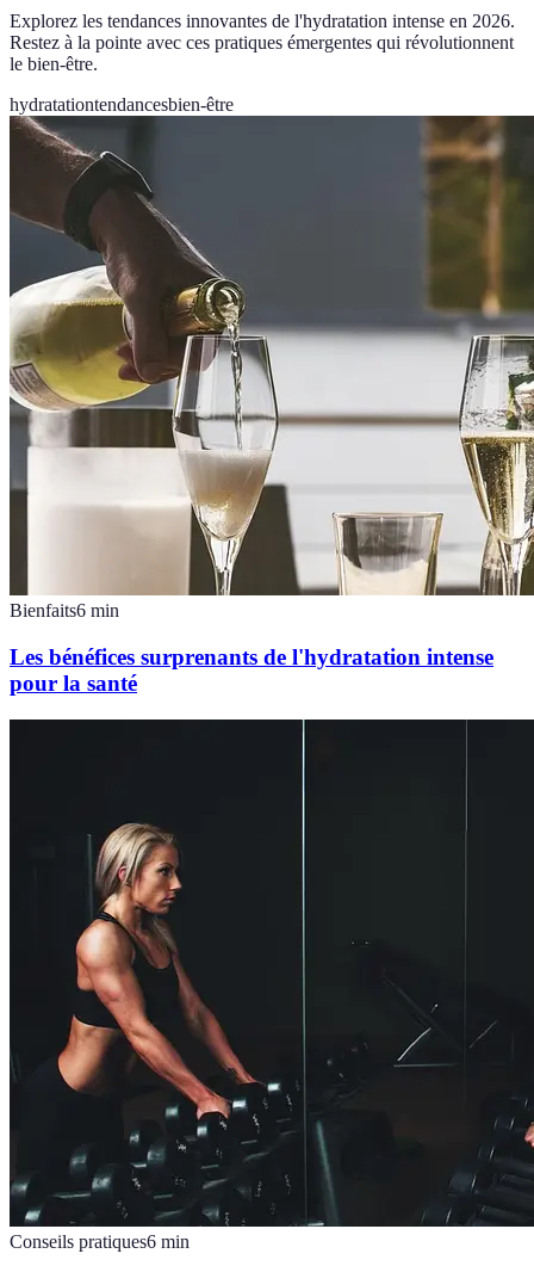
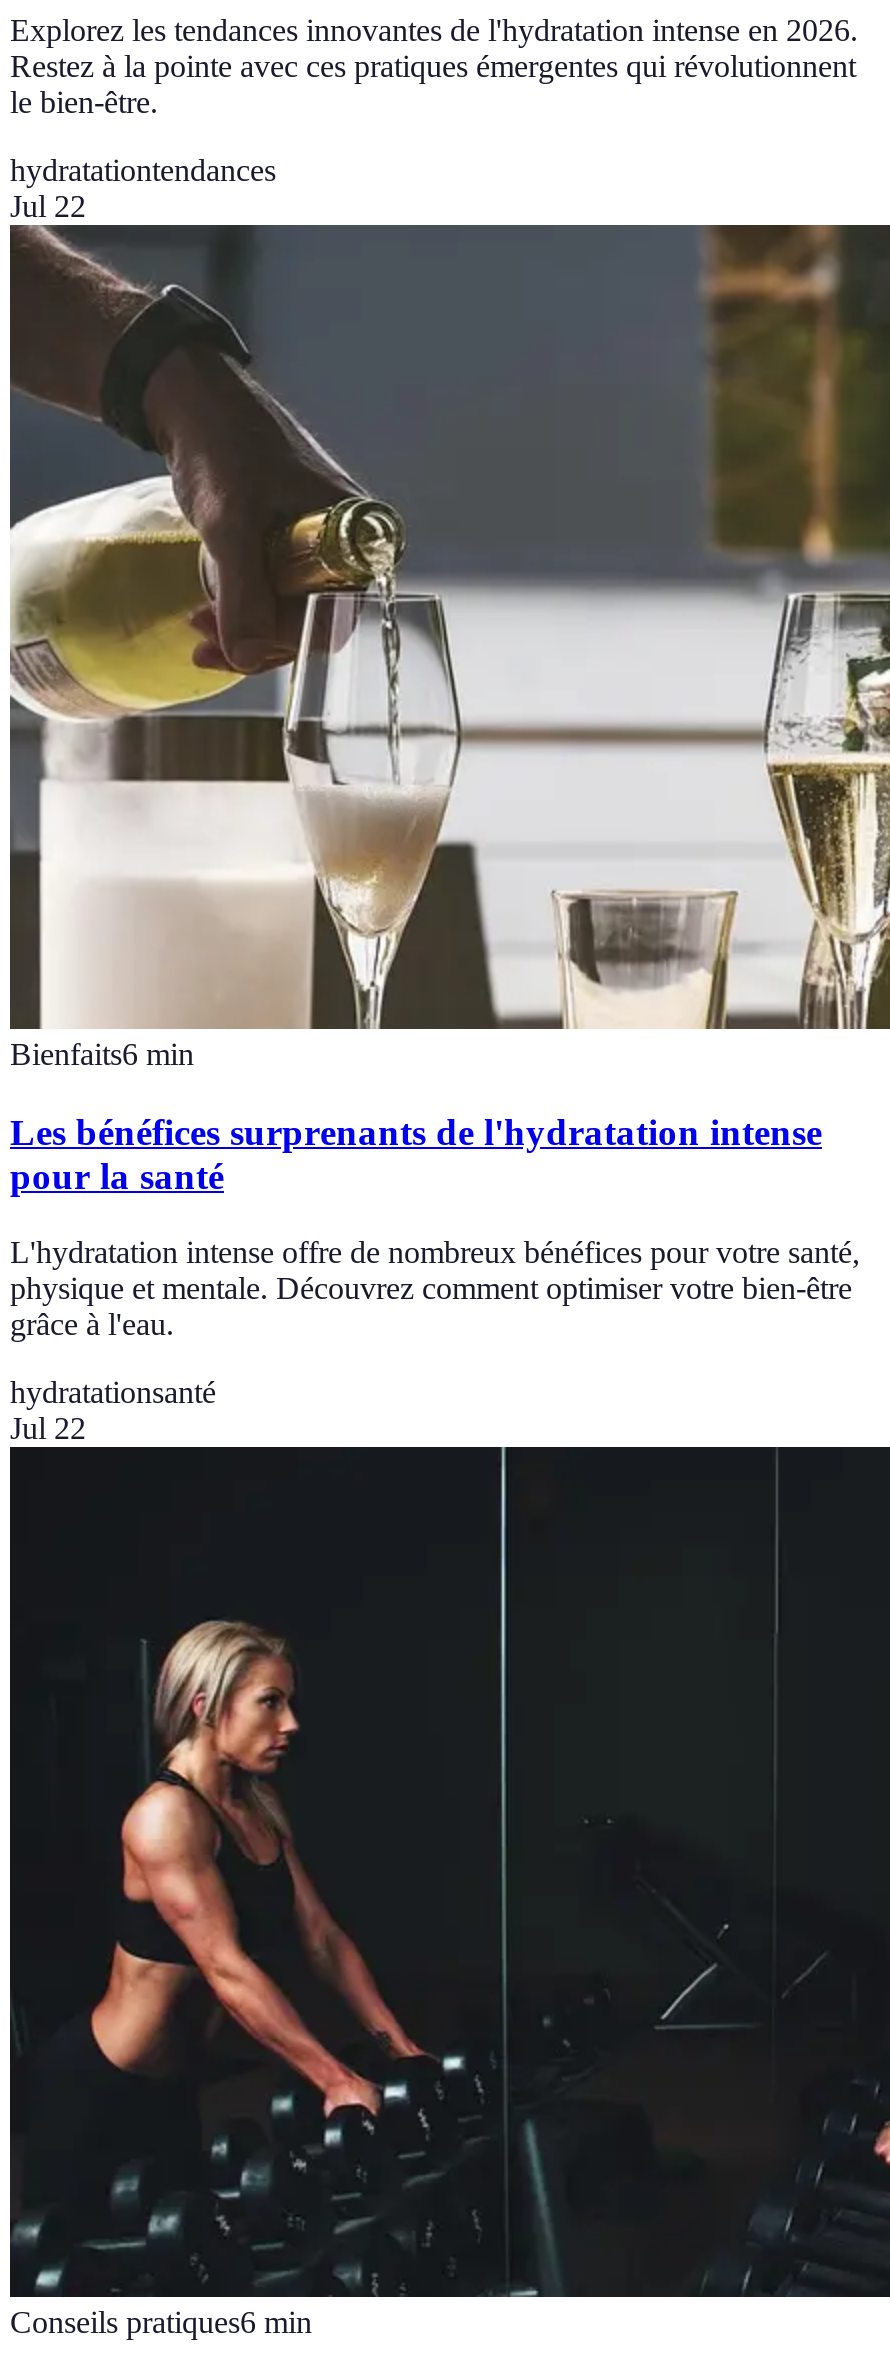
- hydratationtendancesbien-être
+ hydratationtendances
+ Jul 22

+ L'hydratation intense offre de nombreux bénéfices pour votre santé,
+ physique et mentale. Découvrez comment optimiser votre bien-être
+ grâce à l'eau.
+ hydratationsanté
+ Jul 22
